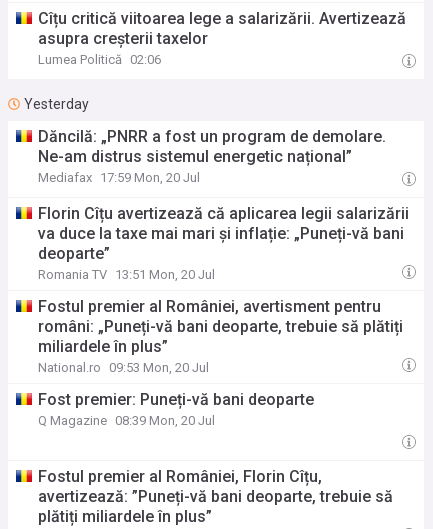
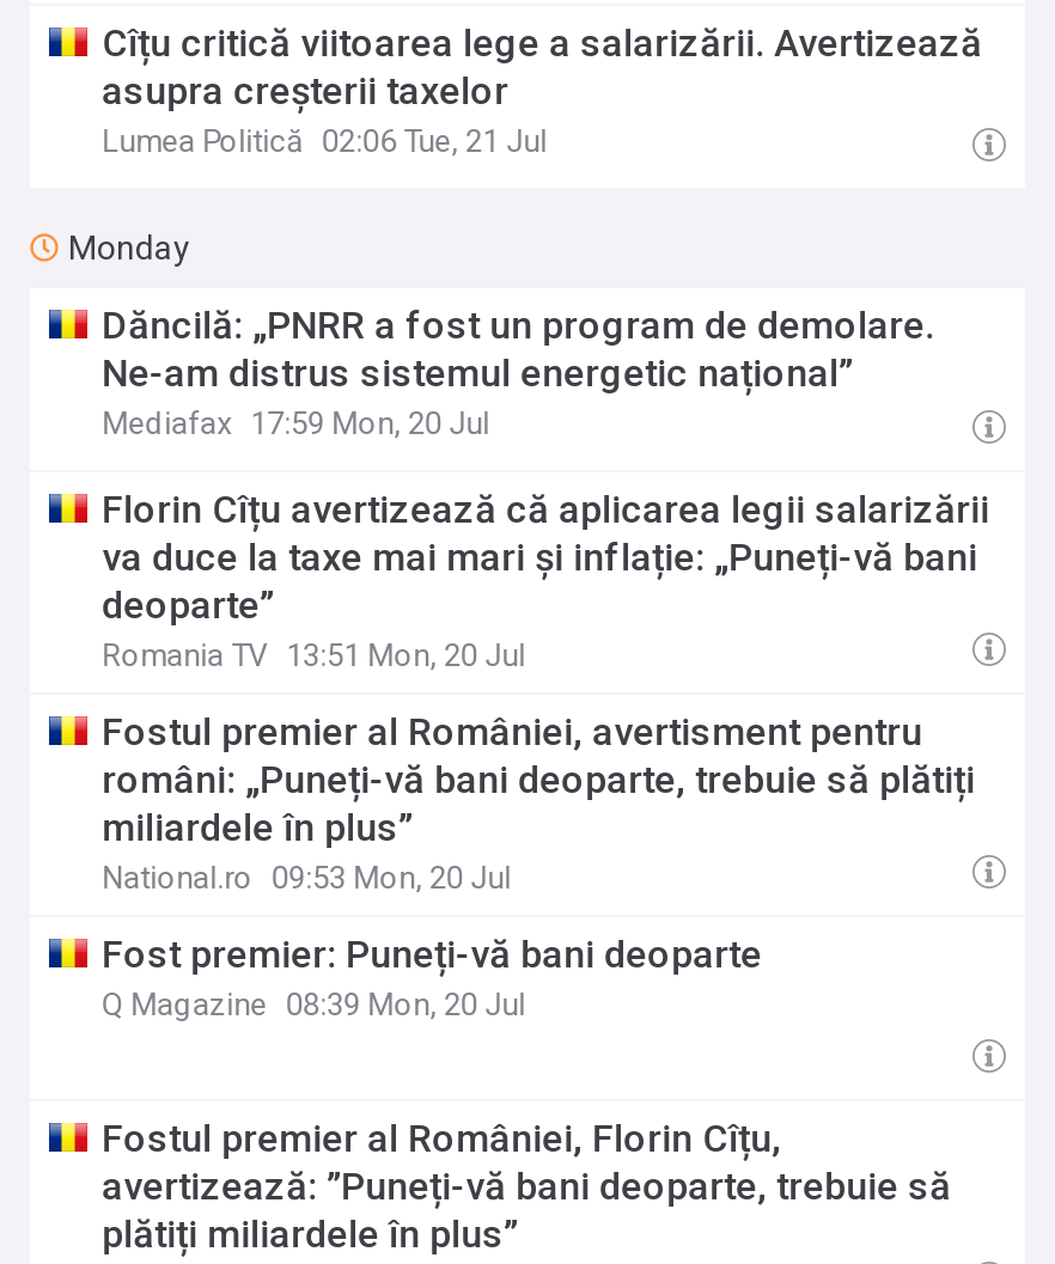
- Lumea Politică 02:06
+ Lumea Politică 02:06 Tue, 21 Jul

- Yesterday
+ Monday
